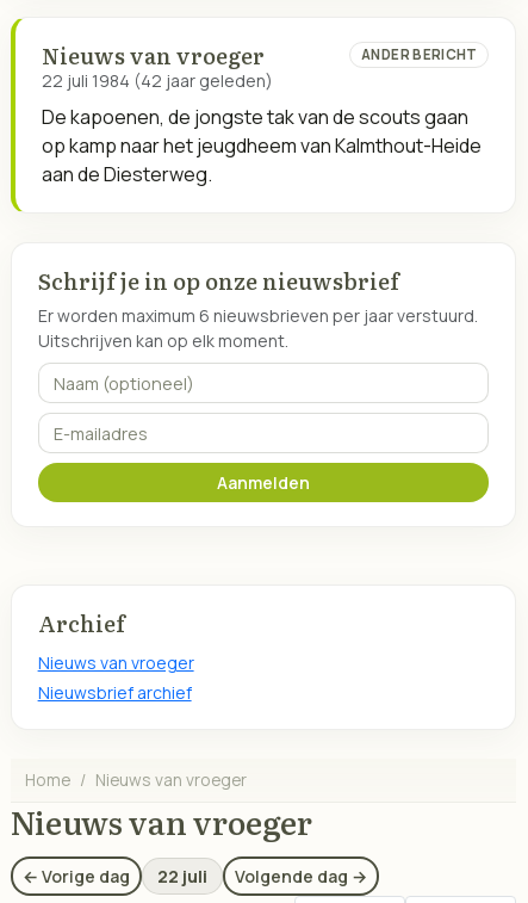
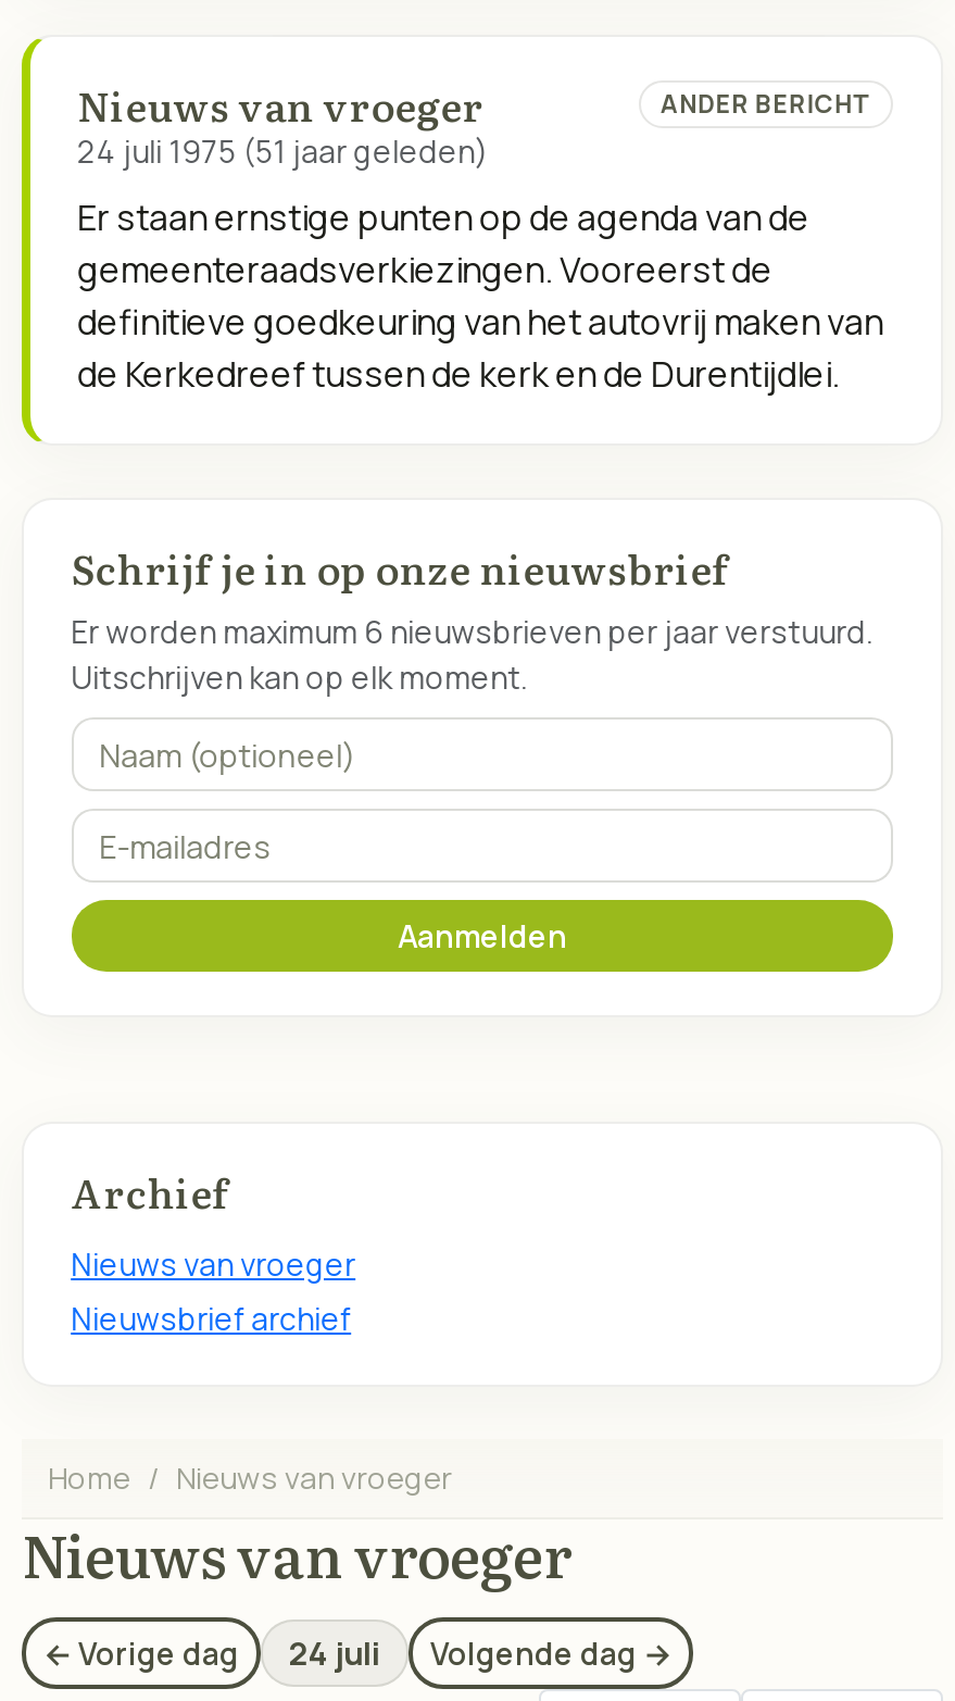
- 22 juli 1984 (42 jaar geleden)
+ 24 juli 1975 (51 jaar geleden)

- De kapoenen, de jongste tak van de scouts gaan
- op kamp naar het jeugdheem van Kalmthout-Heide
- aan de Diesterweg.
+ Er staan ernstige punten op de agenda van de
+ gemeenteraadsverkiezingen. Vooreerst de
+ definitieve goedkeuring van het autovrij maken van
+ de Kerkedreef tussen de kerk en de Durentijdlei.

- 22 juli
+ 24 juli
